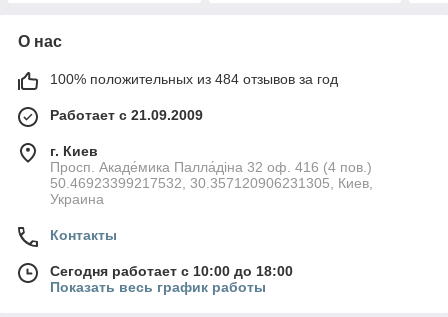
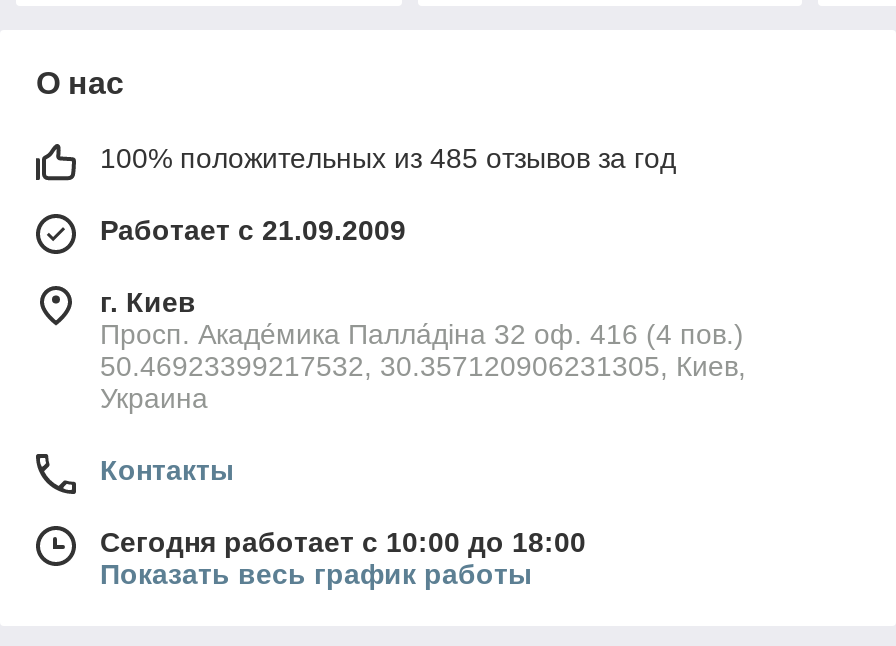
- 100% положительных из 484 отзывов за год
+ 100% положительных из 485 отзывов за год
